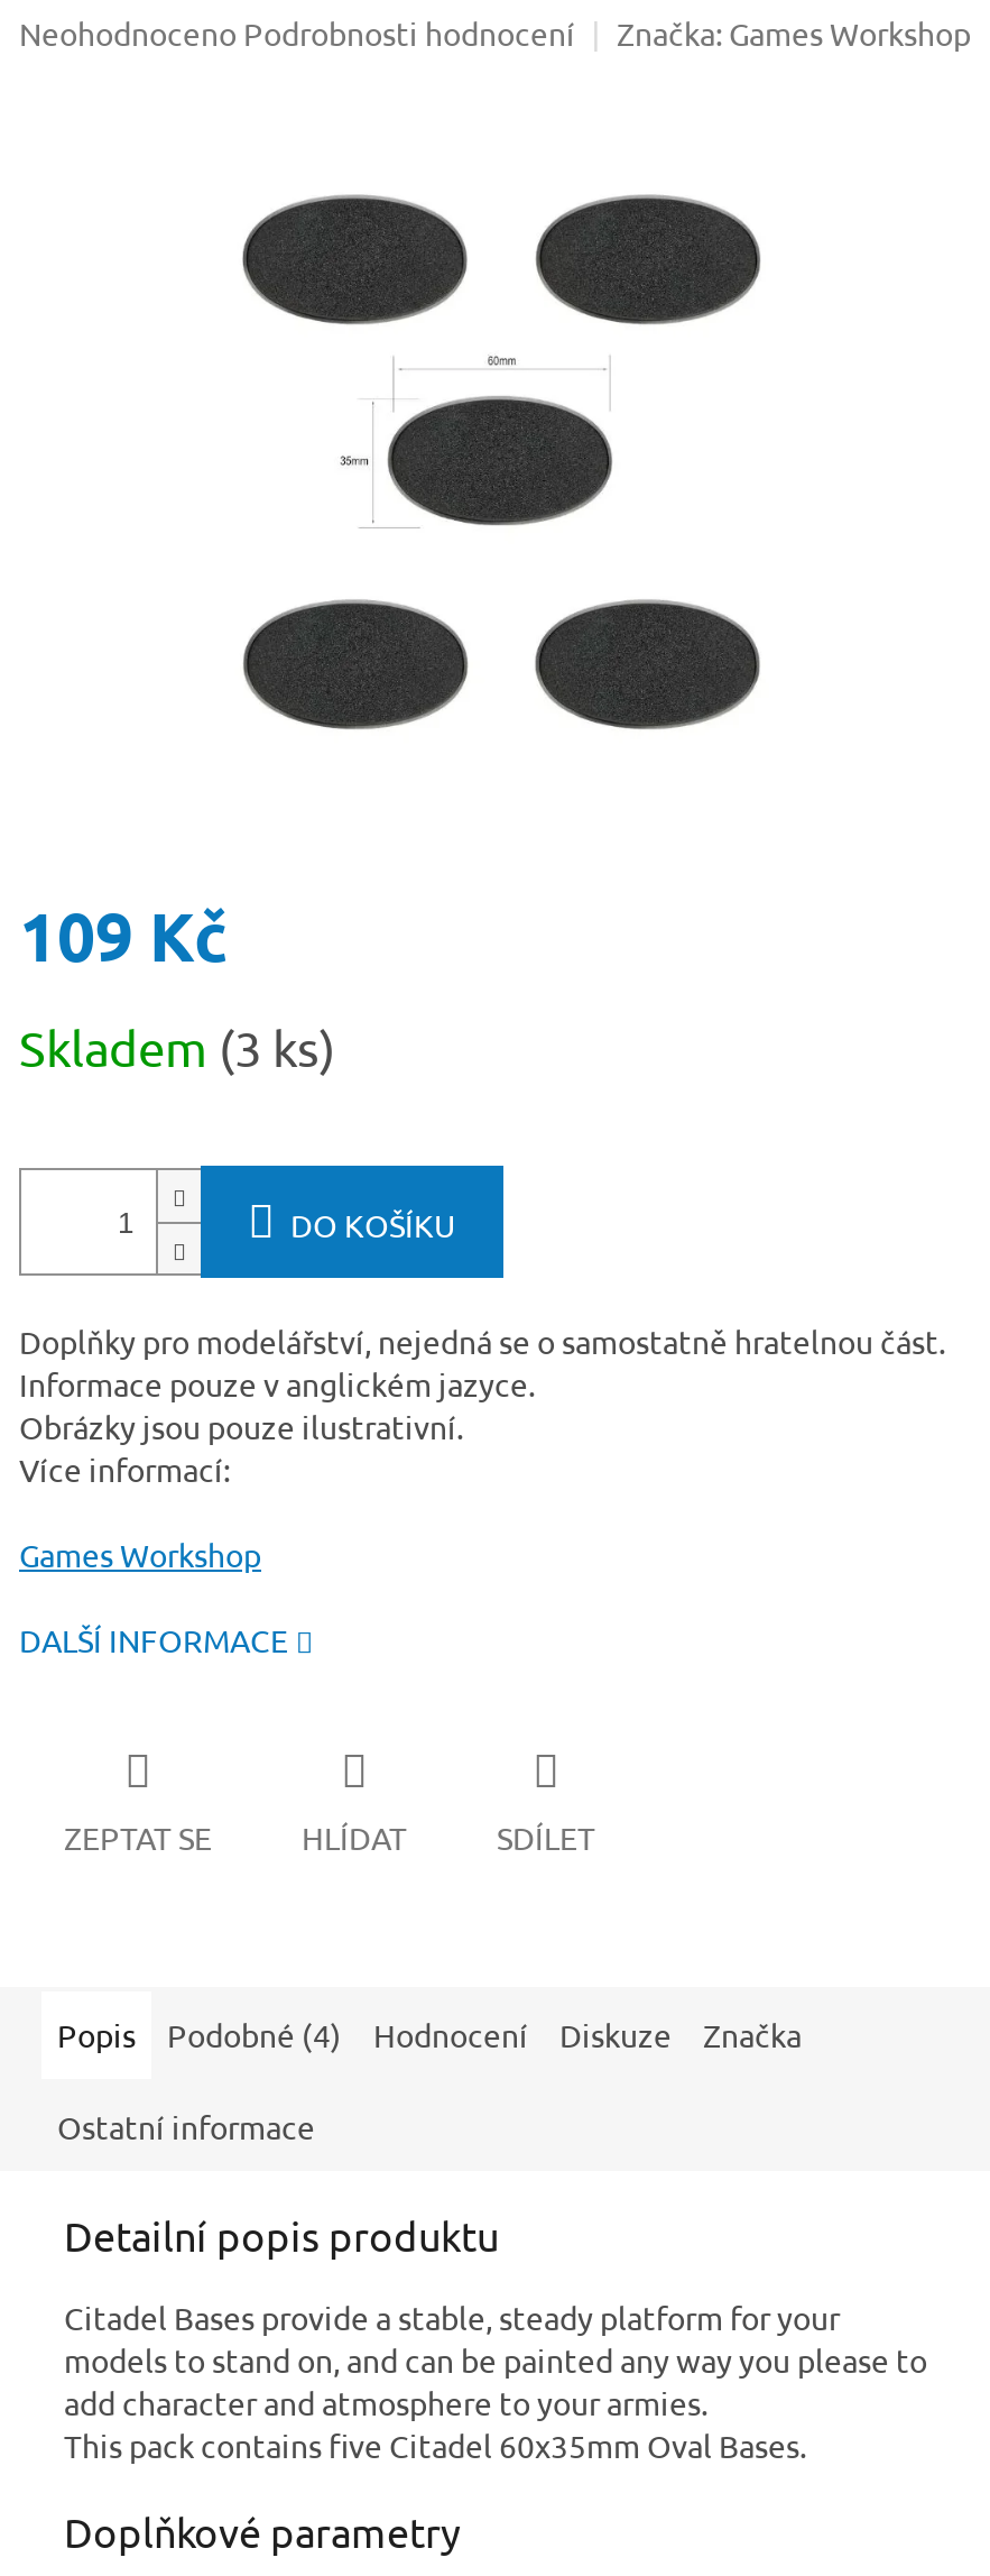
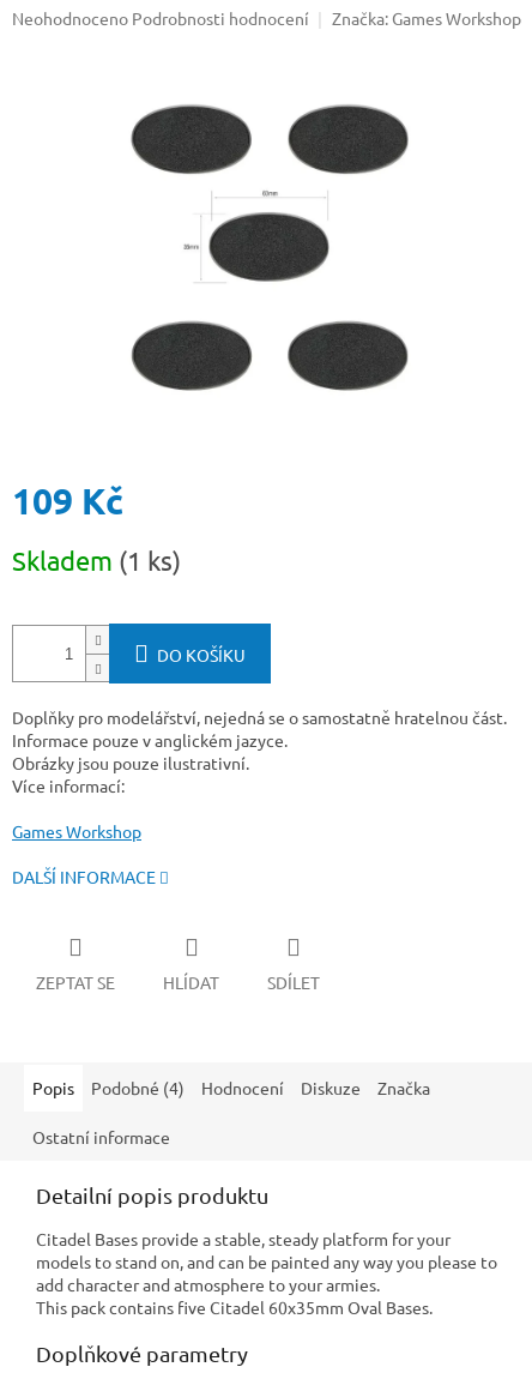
- Skladem (3 ks)
+ Skladem (1 ks)
